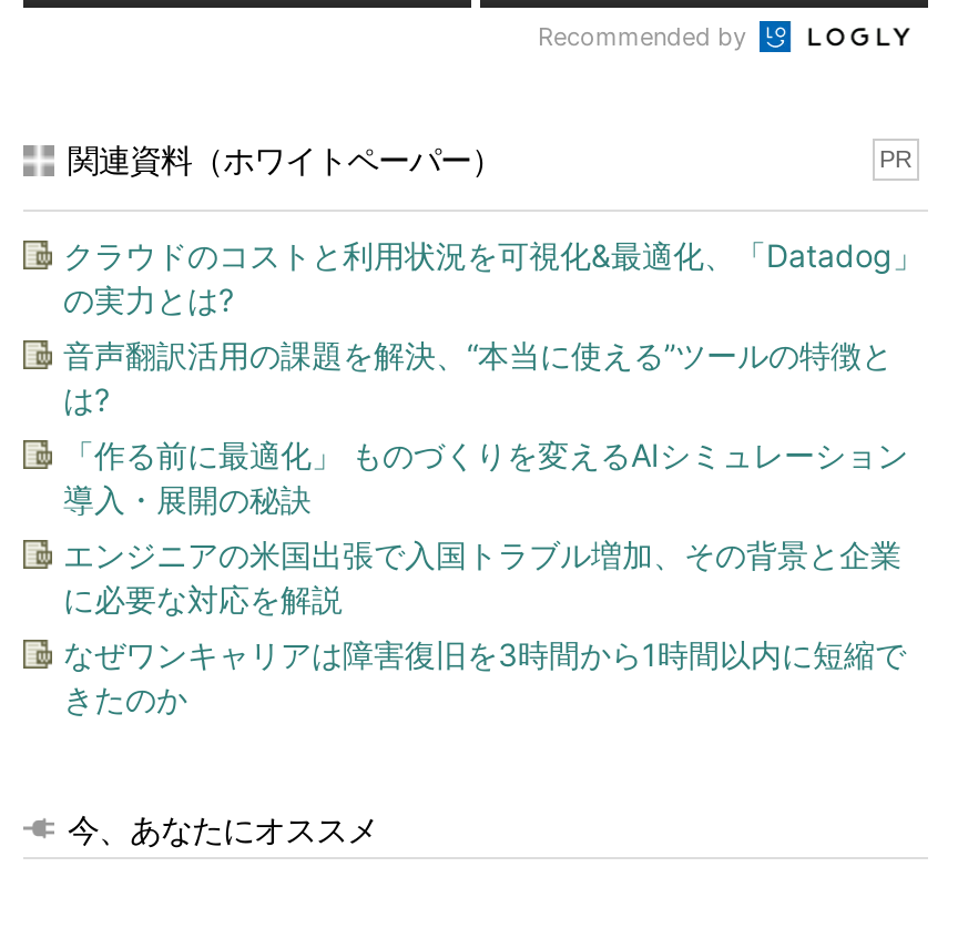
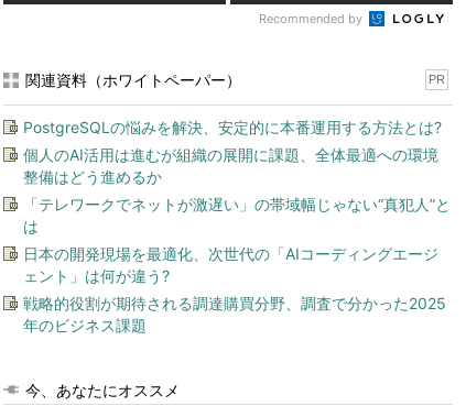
- クラウドのコストと利用状況を可視化&最適化、「Datadog」
- の実力とは?
+ PostgreSQLの悩みを解決、安定的に本番運用する方法とは?

- 音声翻訳活用の課題を解決、“本当に使える”ツールの特徴と
- は?
+ 個人のAI活用は進むが組織の展開に課題、全体最適への環境
+ 整備はどう進めるか

- 「作る前に最適化」 ものづくりを変えるAIシミュレーション
- 導入・展開の秘訣
+ 「テレワークでネットが激遅い」の帯域幅じゃない“真犯人”と
+ は

- エンジニアの米国出張で入国トラブル増加、その背景と企業
- に必要な対応を解説
+ 日本の開発現場を最適化、次世代の「AIコーディングエージ
+ ェント」は何が違う?

- なぜワンキャリアは障害復旧を3時間から1時間以内に短縮で
- きたのか
+ 戦略的役割が期待される調達購買分野、調査で分かった2025
+ 年のビジネス課題
